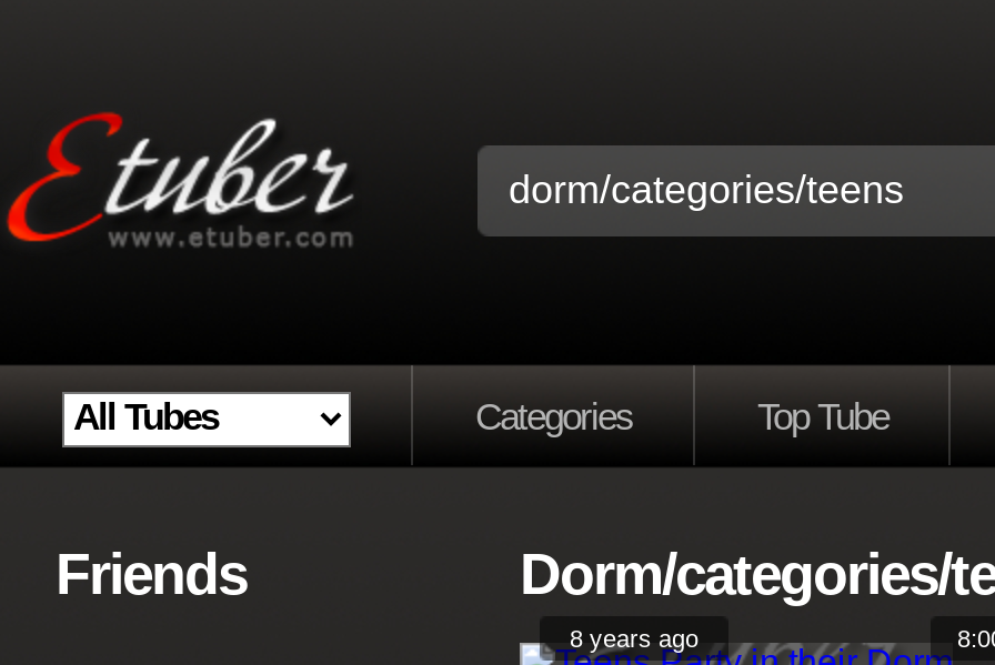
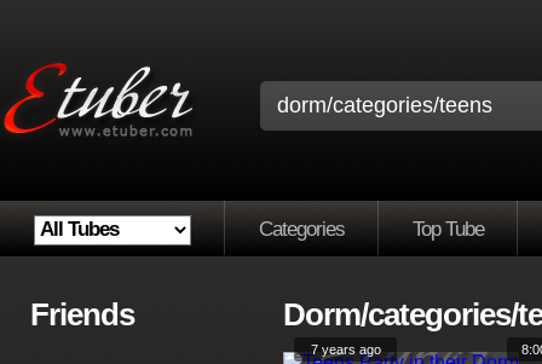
- 8 years ago
+ 7 years ago
